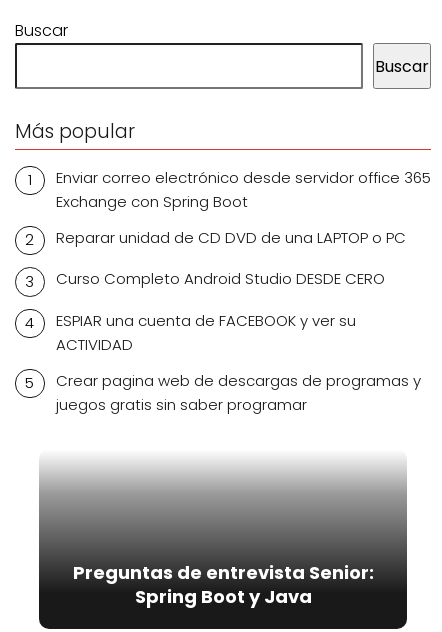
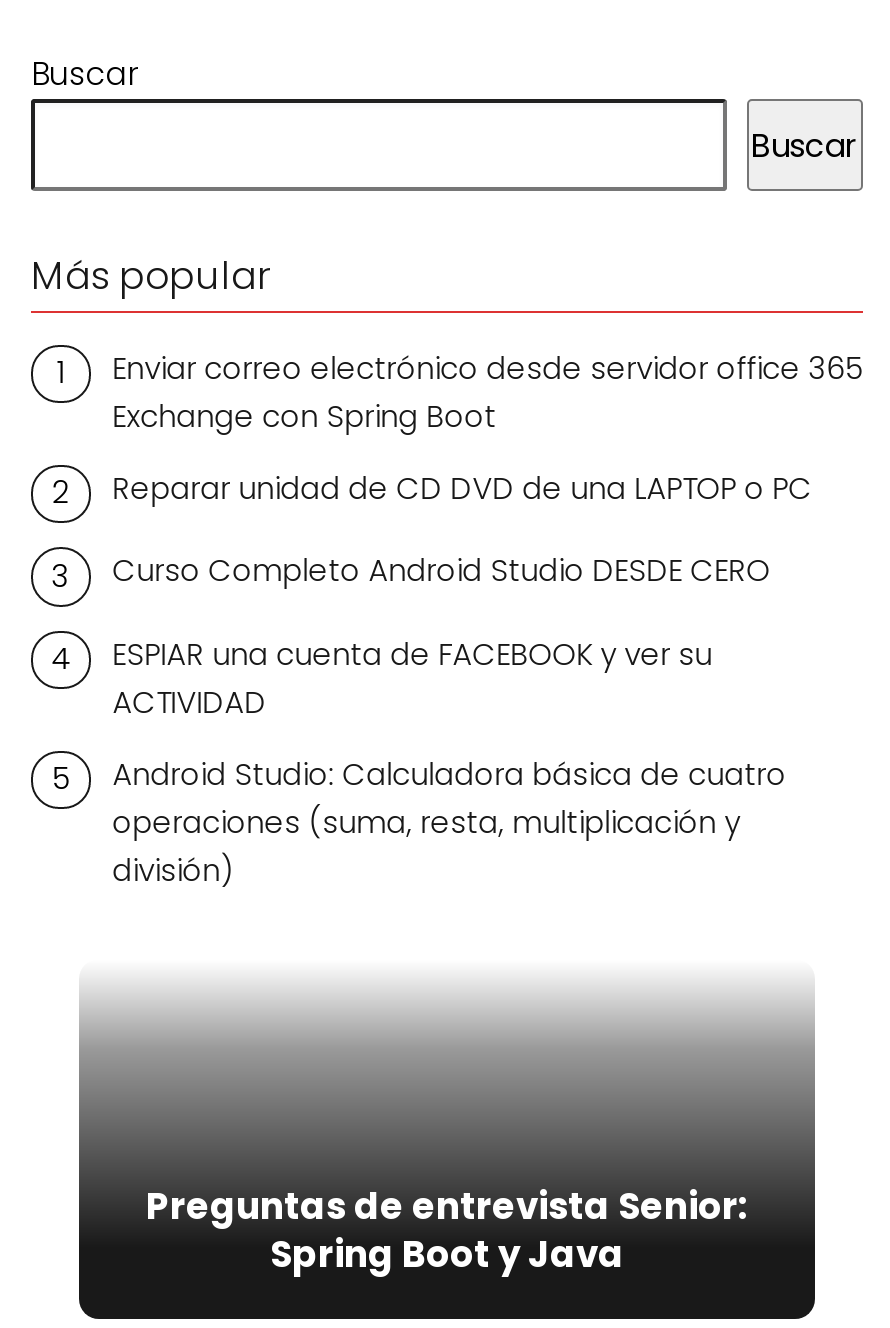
- Crear pagina web de descargas de programas y
- juegos gratis sin saber programar
+ Android Studio: Calculadora básica de cuatro
+ operaciones (suma, resta, multiplicación y
+ división)
